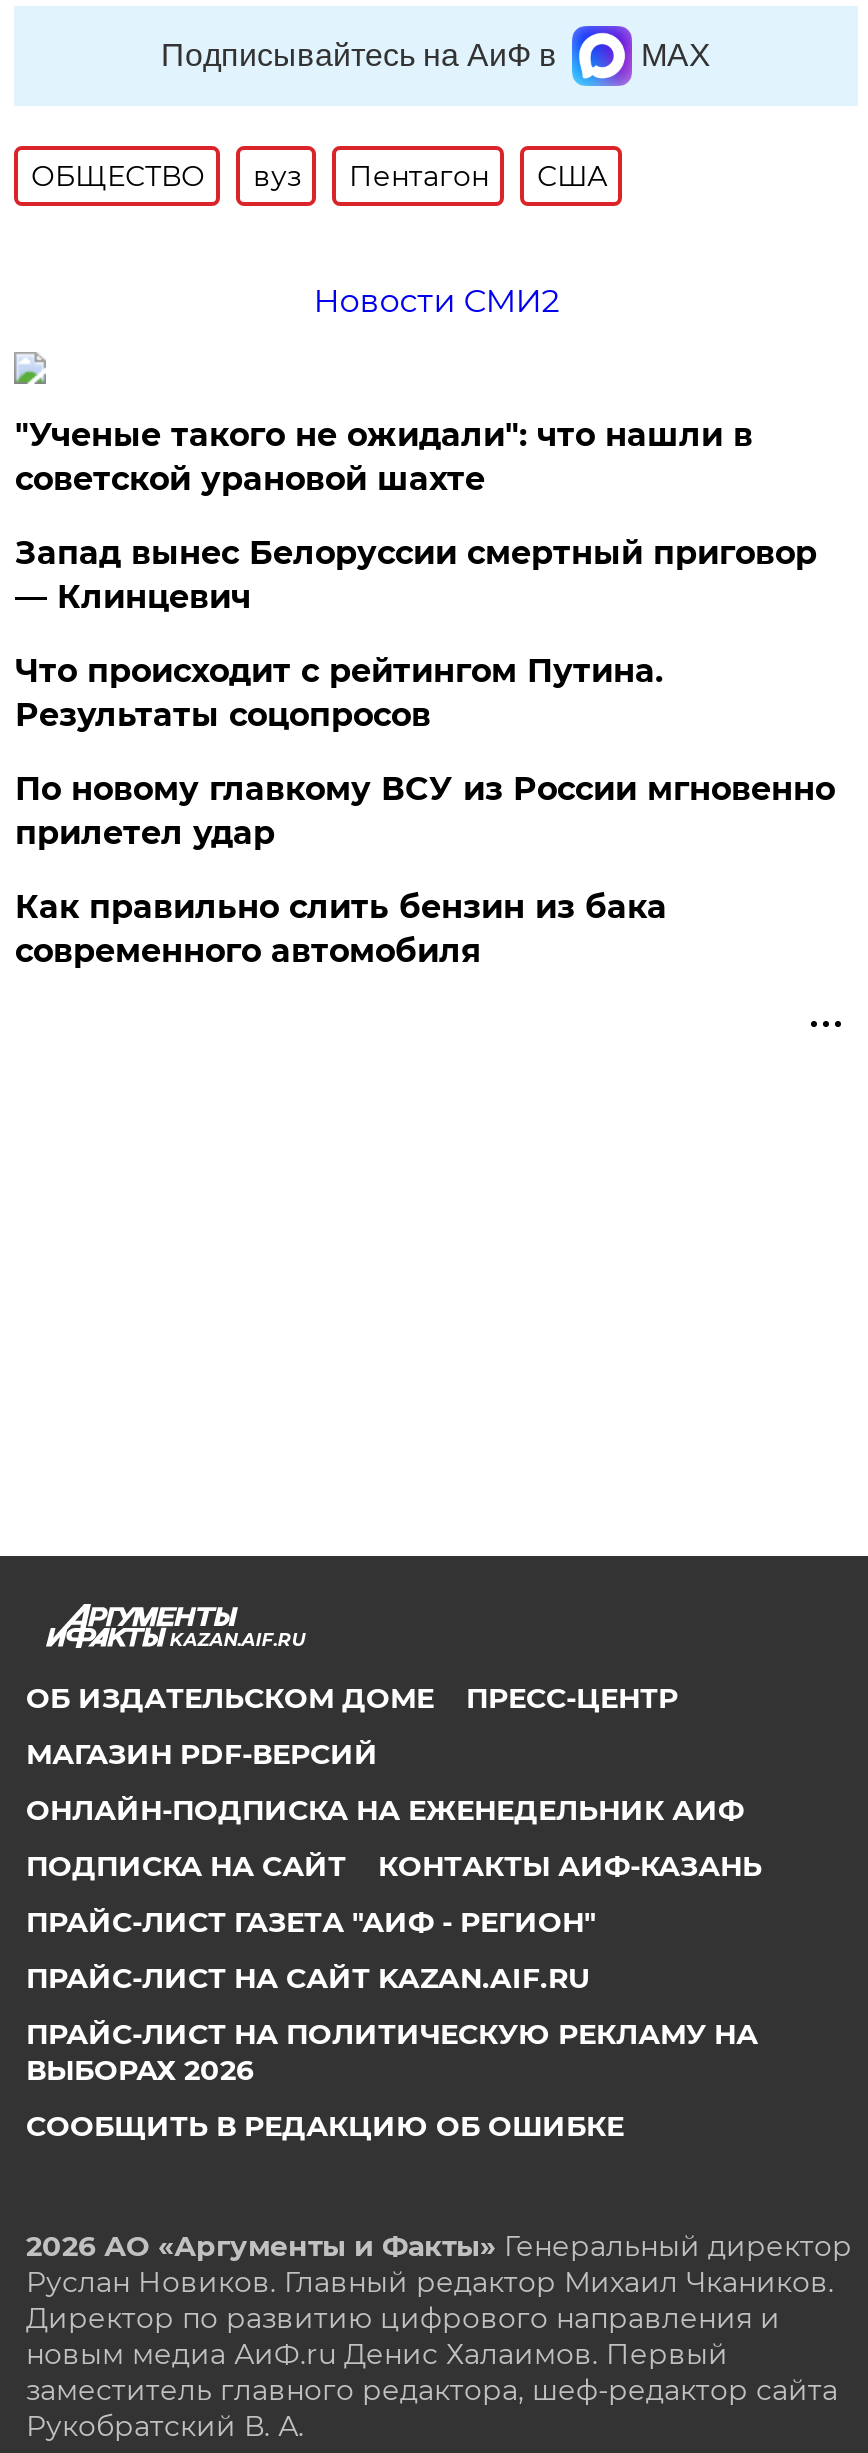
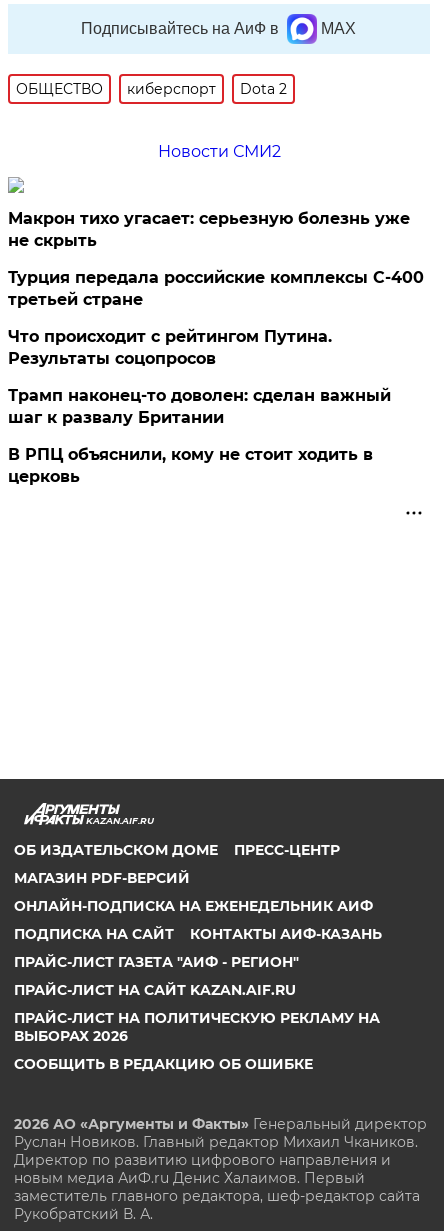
- вуз
- Пентагон
- США
+ киберспорт
+ Dota 2

- "Ученые такого не ожидали": что нашли в
- советской урановой шахте
+ Макрон тихо угасает: серьезную болезнь уже
+ не скрыть

- Запад вынес Белоруссии смертный приговор
- — Клинцевич
+ Турция передала российские комплексы С-400
+ третьей стране

- По новому главкому ВСУ из России мгновенно
- прилетел удар
+ Трамп наконец-то доволен: сделан важный
+ шаг к развалу Британии

- Как правильно слить бензин из бака
- современного автомобиля
+ В РПЦ объяснили, кому не стоит ходить в
+ церковь
